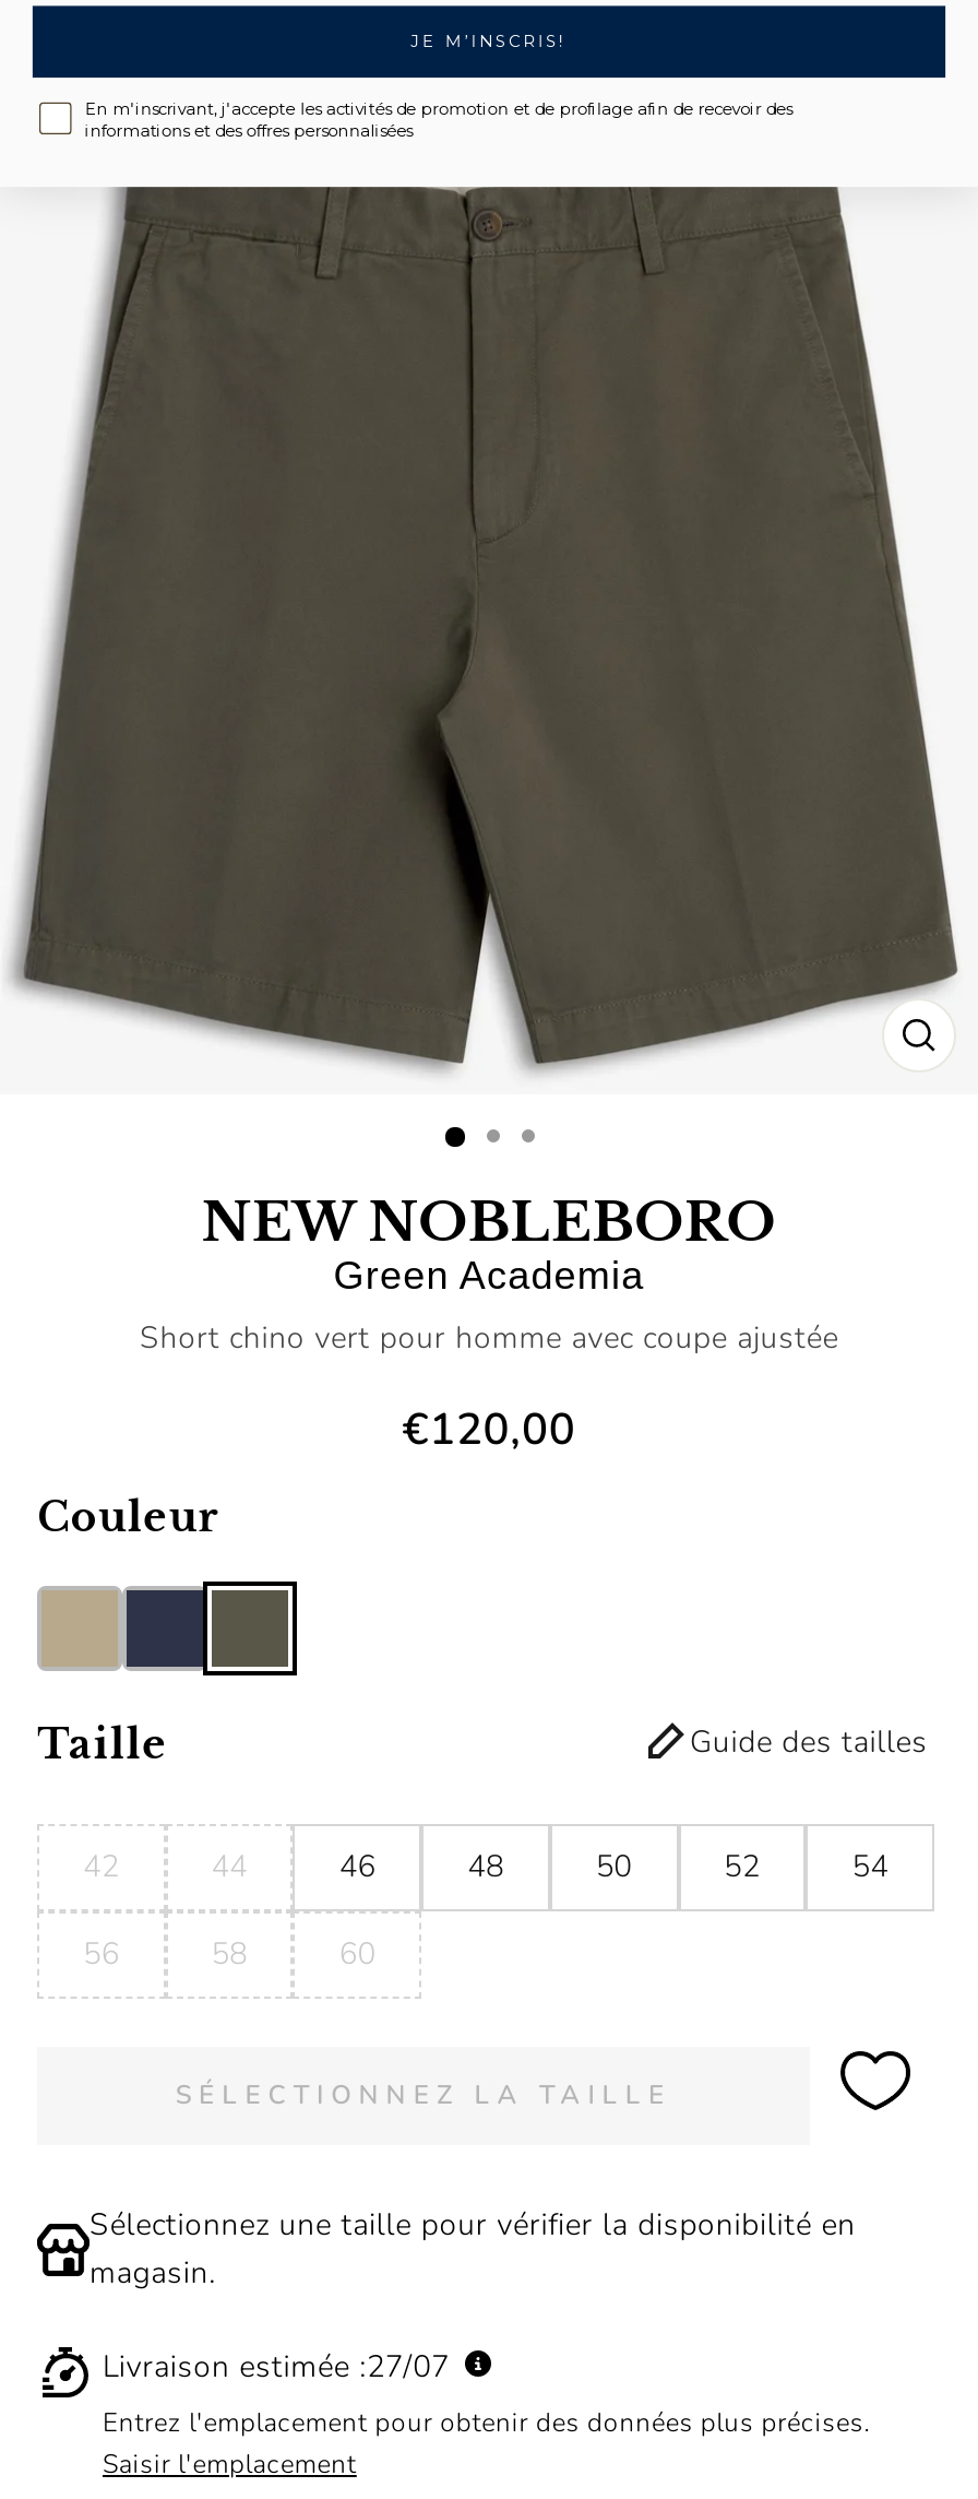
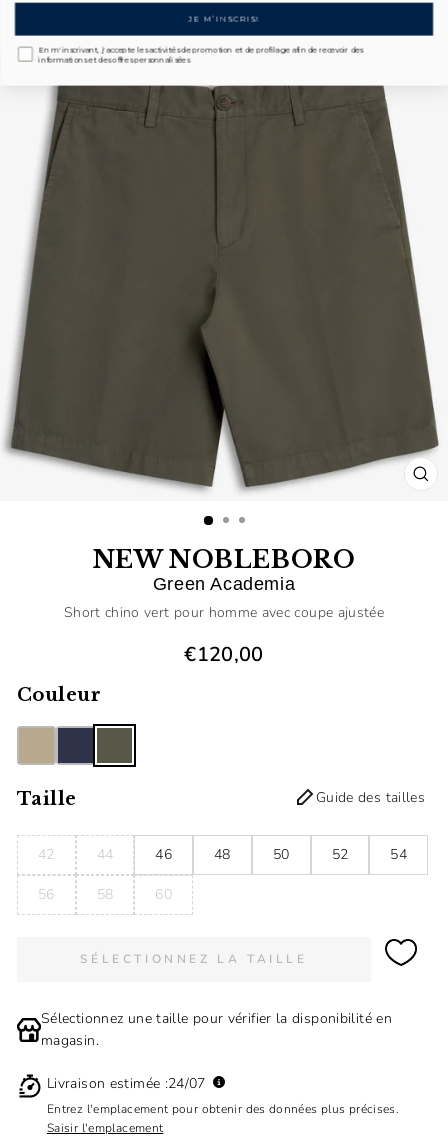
- Livraison estimée : 27/07
+ Livraison estimée : 24/07
